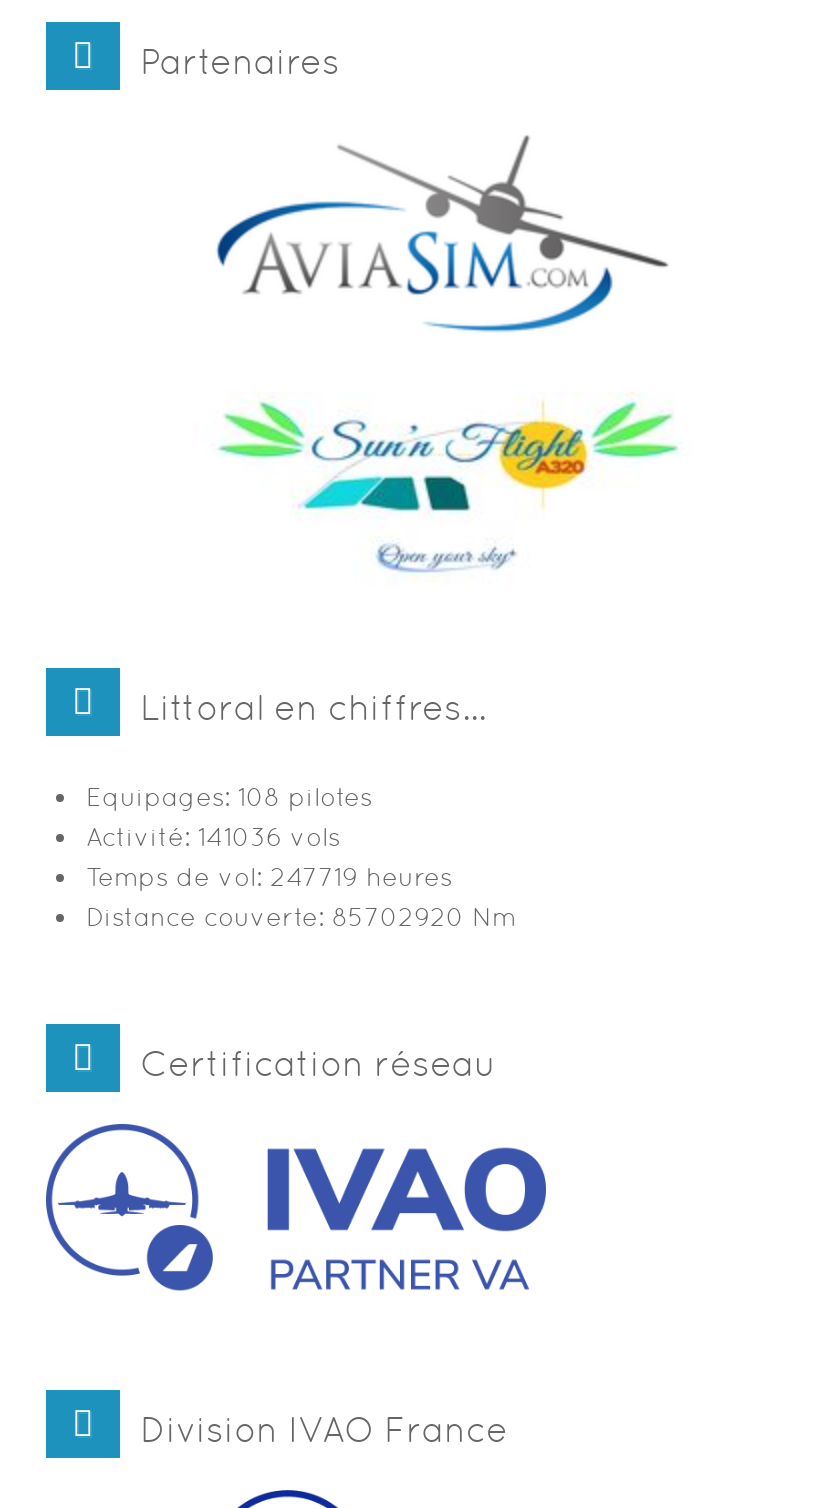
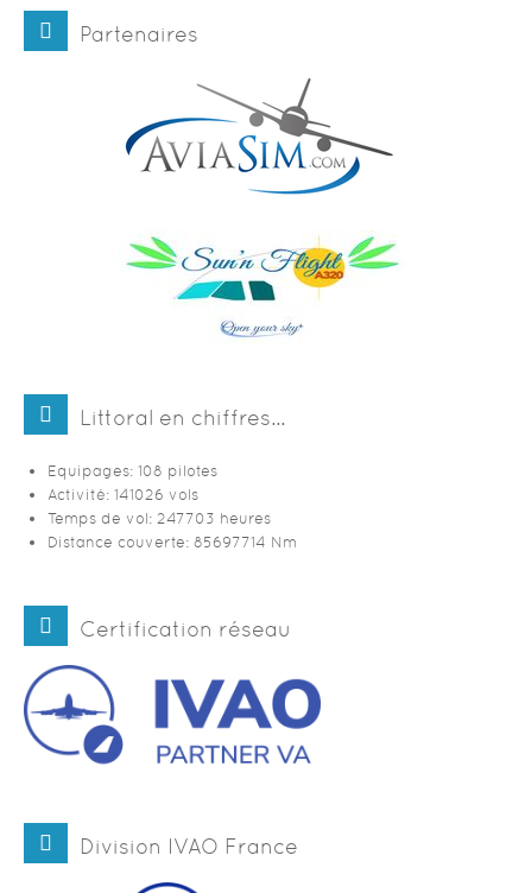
- Activité: 141036 vols
+ Activité: 141026 vols

- Temps de vol: 247719 heures
+ Temps de vol: 247703 heures

- Distance couverte: 85702920 Nm
+ Distance couverte: 85697714 Nm
